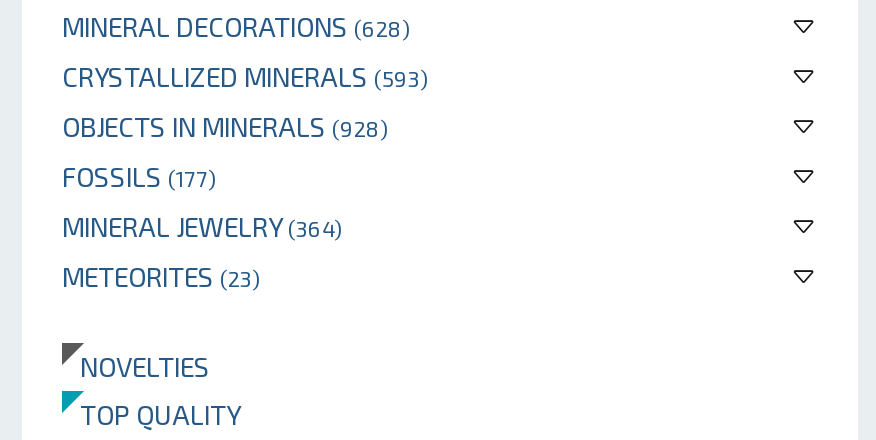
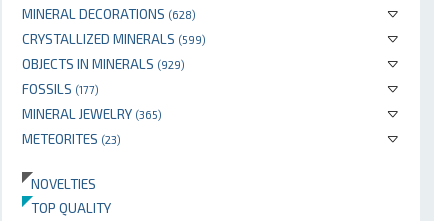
- CRYSTALLIZED MINERALS (593)
+ CRYSTALLIZED MINERALS (599)

- OBJECTS IN MINERALS (928)
+ OBJECTS IN MINERALS (929)

- MINERAL JEWELRY(364)
+ MINERAL JEWELRY(365)
